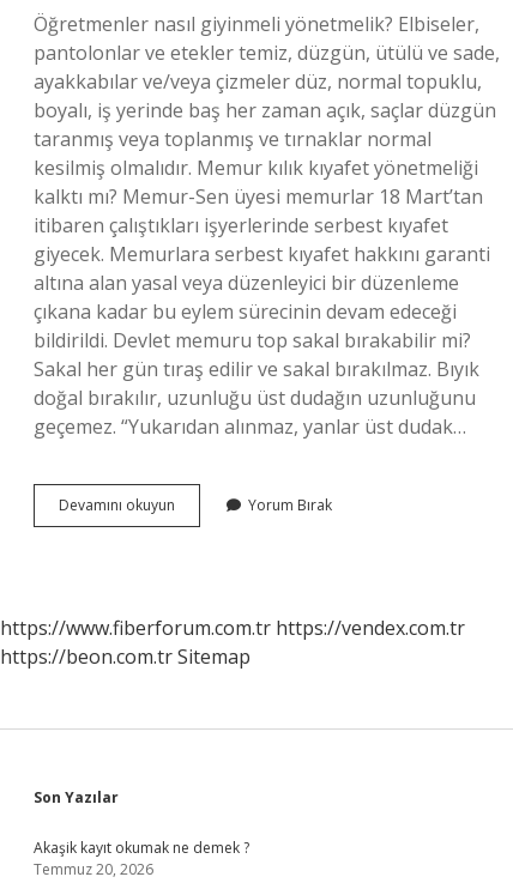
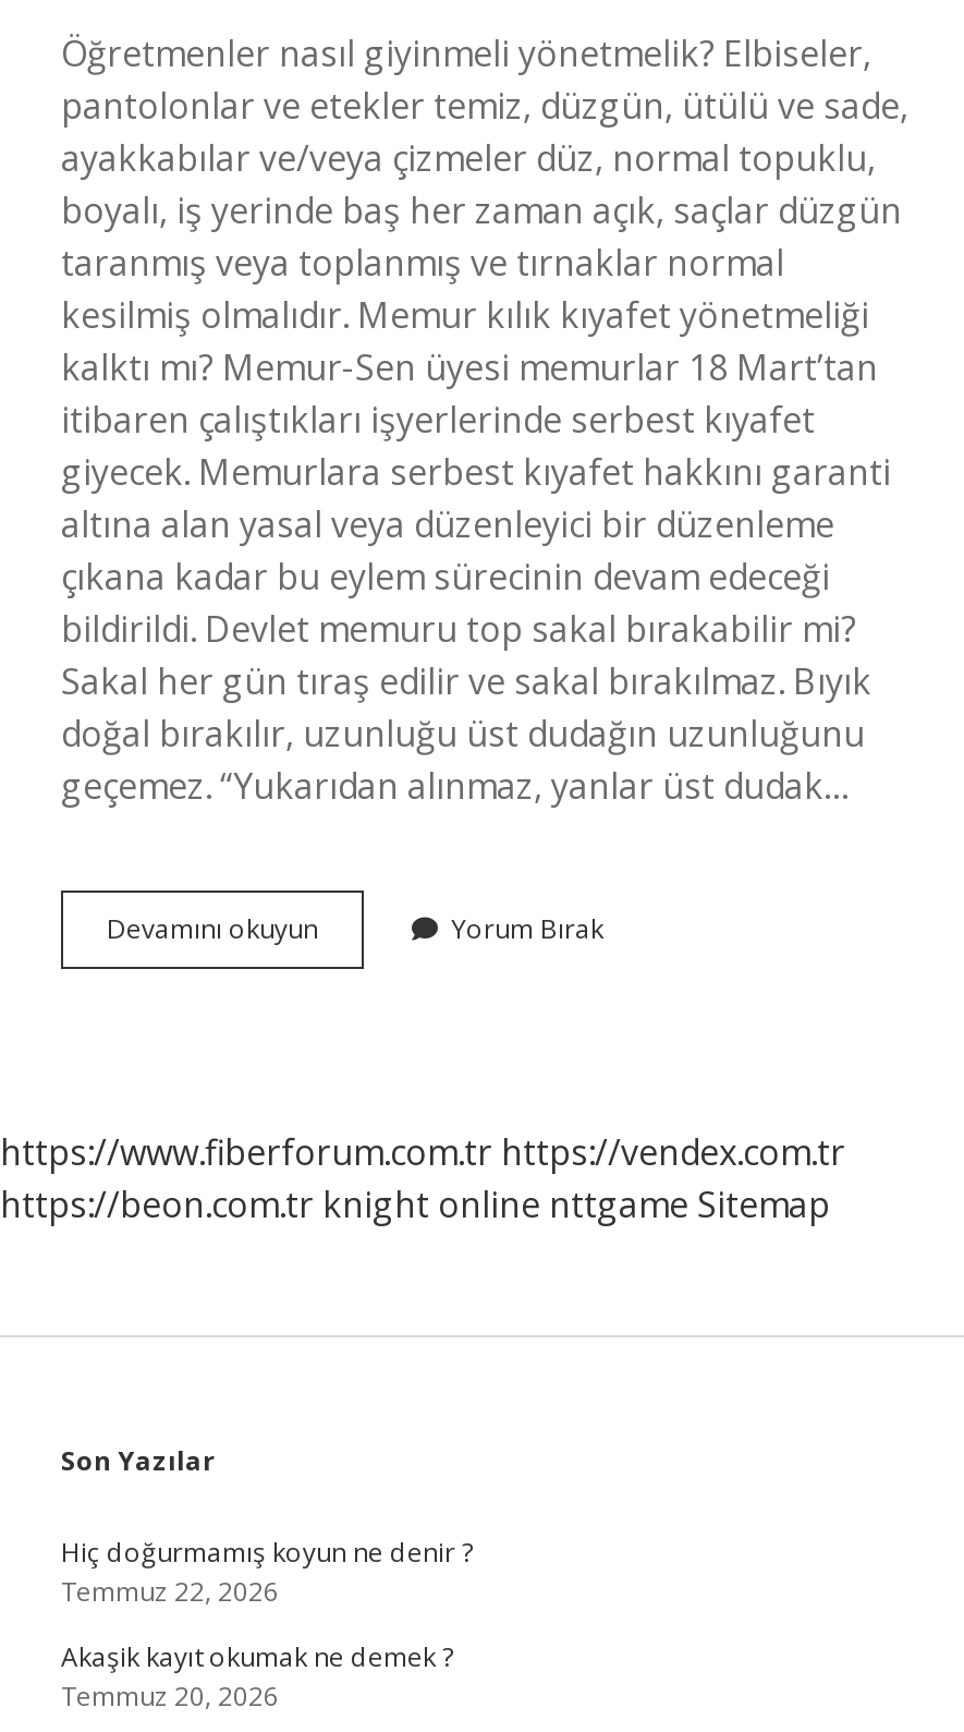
- https://beon.com.tr Sitemap
+ https://beon.com.tr knight online nttgame Sitemap

+ Hiç doğurmamış koyun ne denir ?
+ Temmuz 22, 2026
